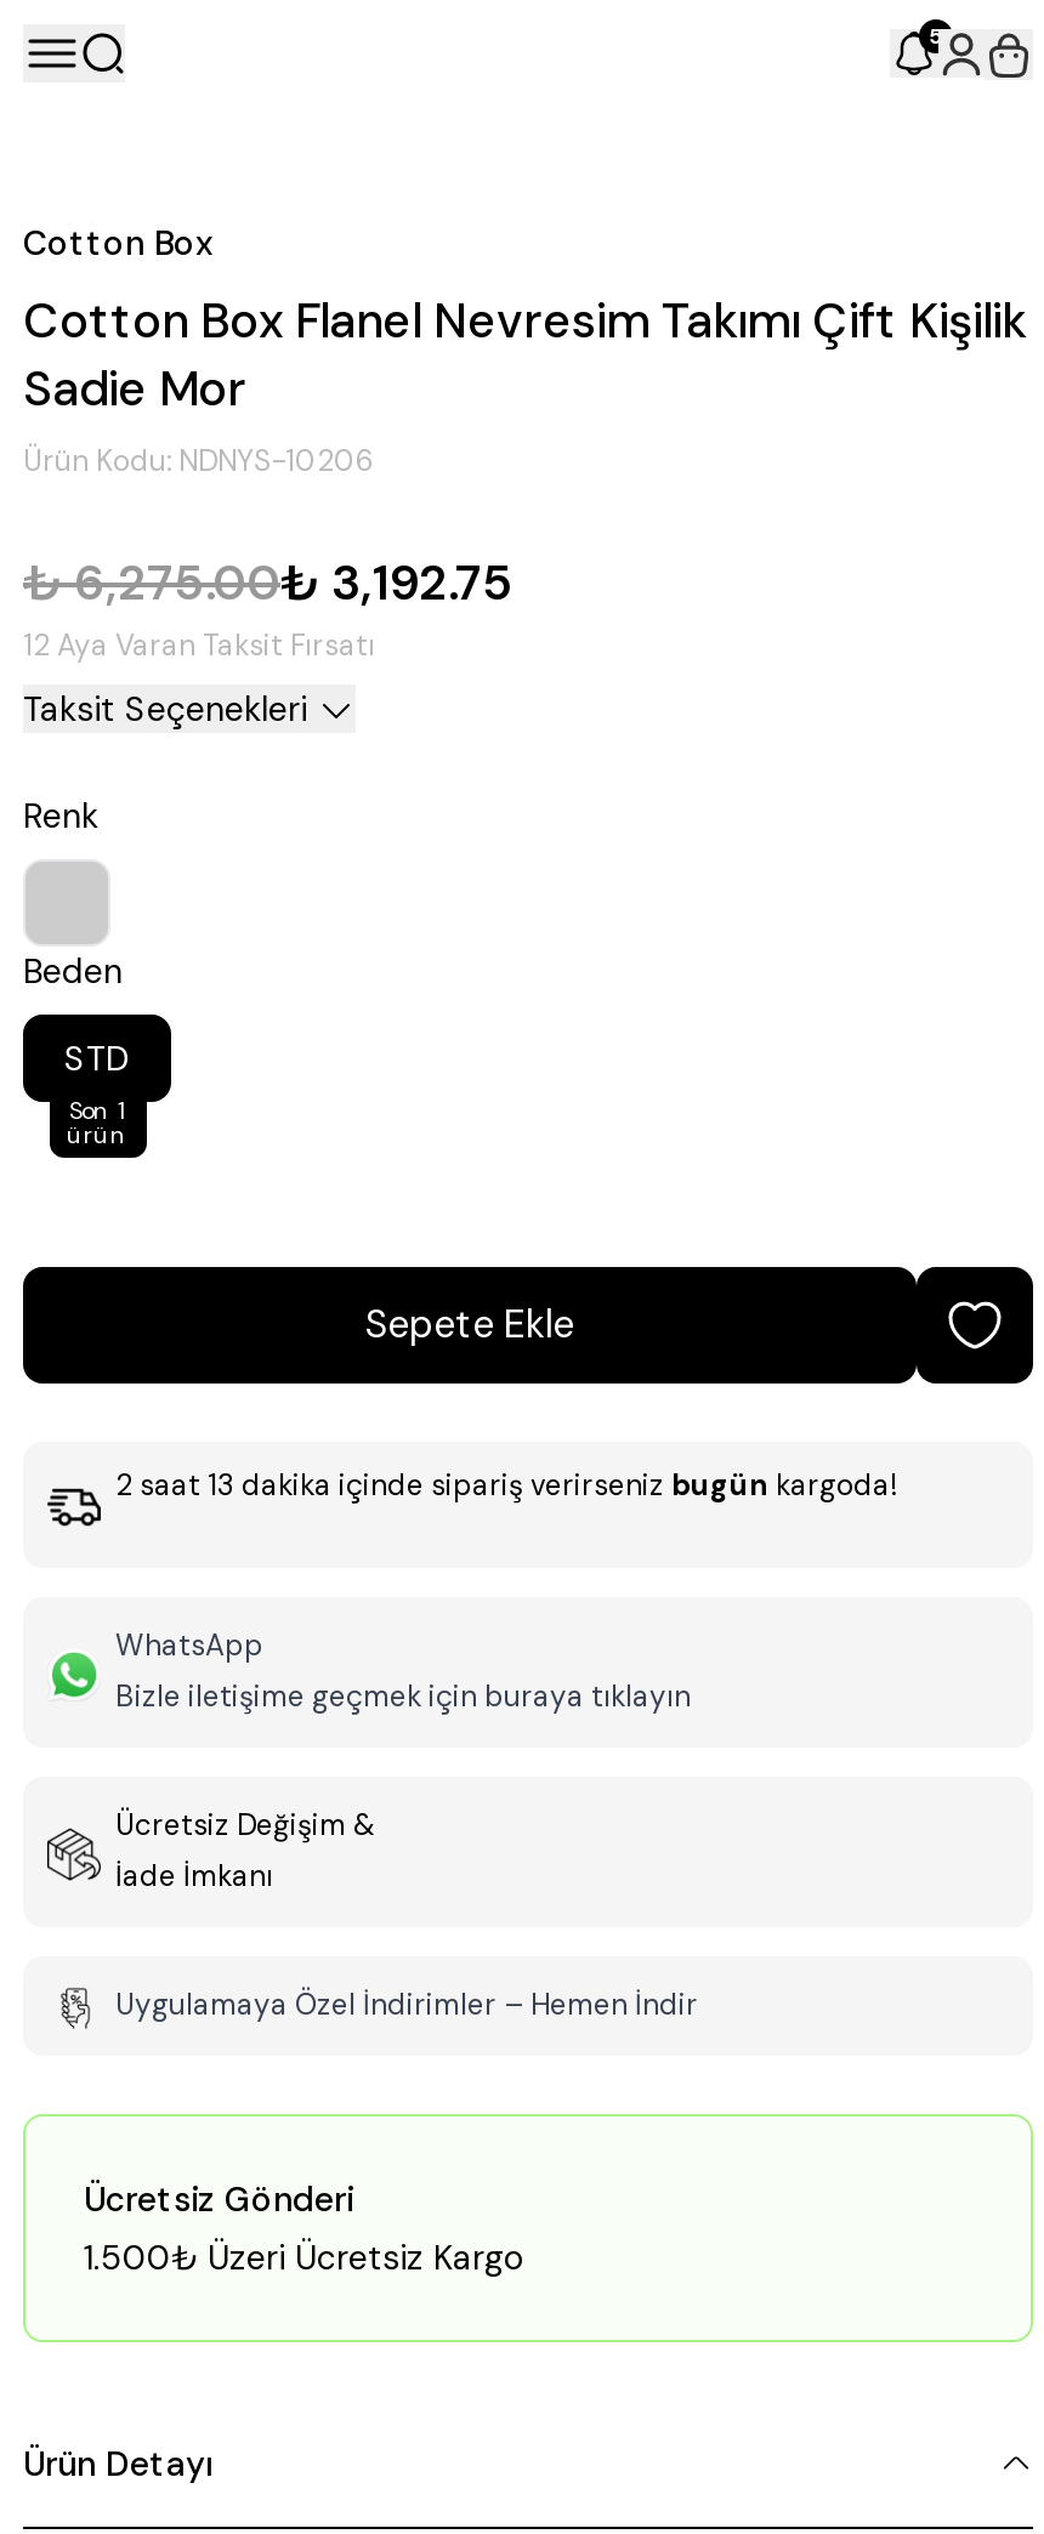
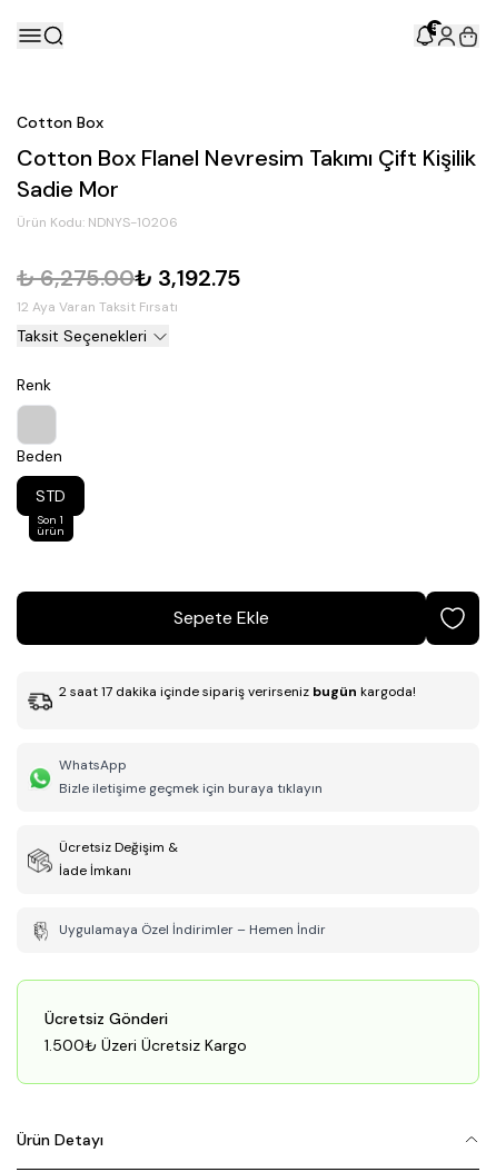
- 2 saat 13 dakika içinde sipariş verirseniz bugün kargoda!
+ 2 saat 17 dakika içinde sipariş verirseniz bugün kargoda!
